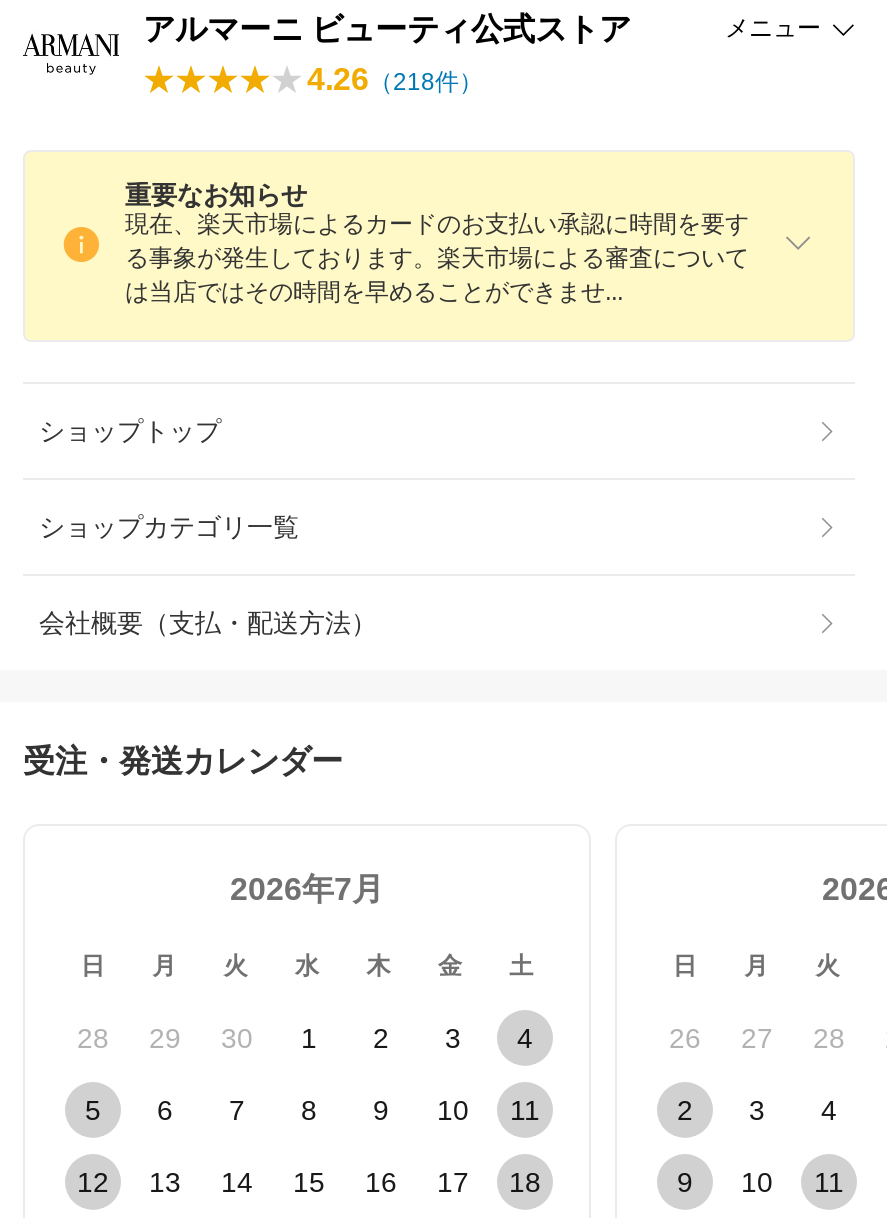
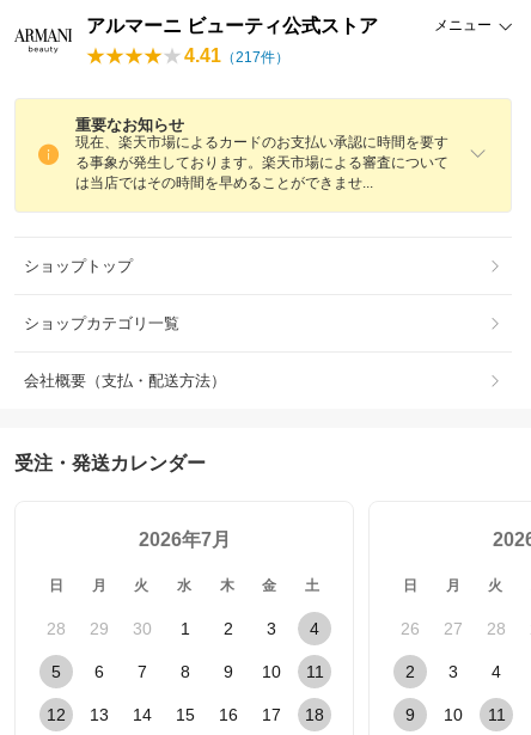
- 4.26（218件）
+ 4.41（217件）
